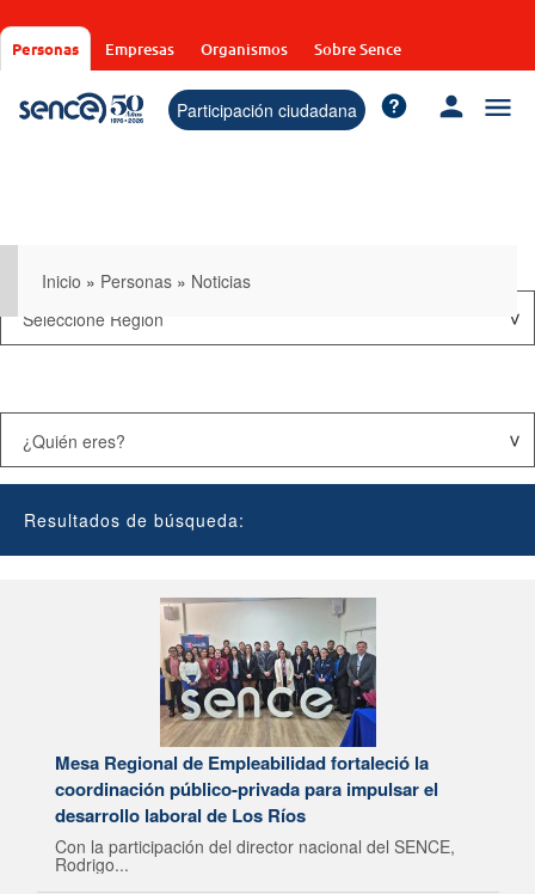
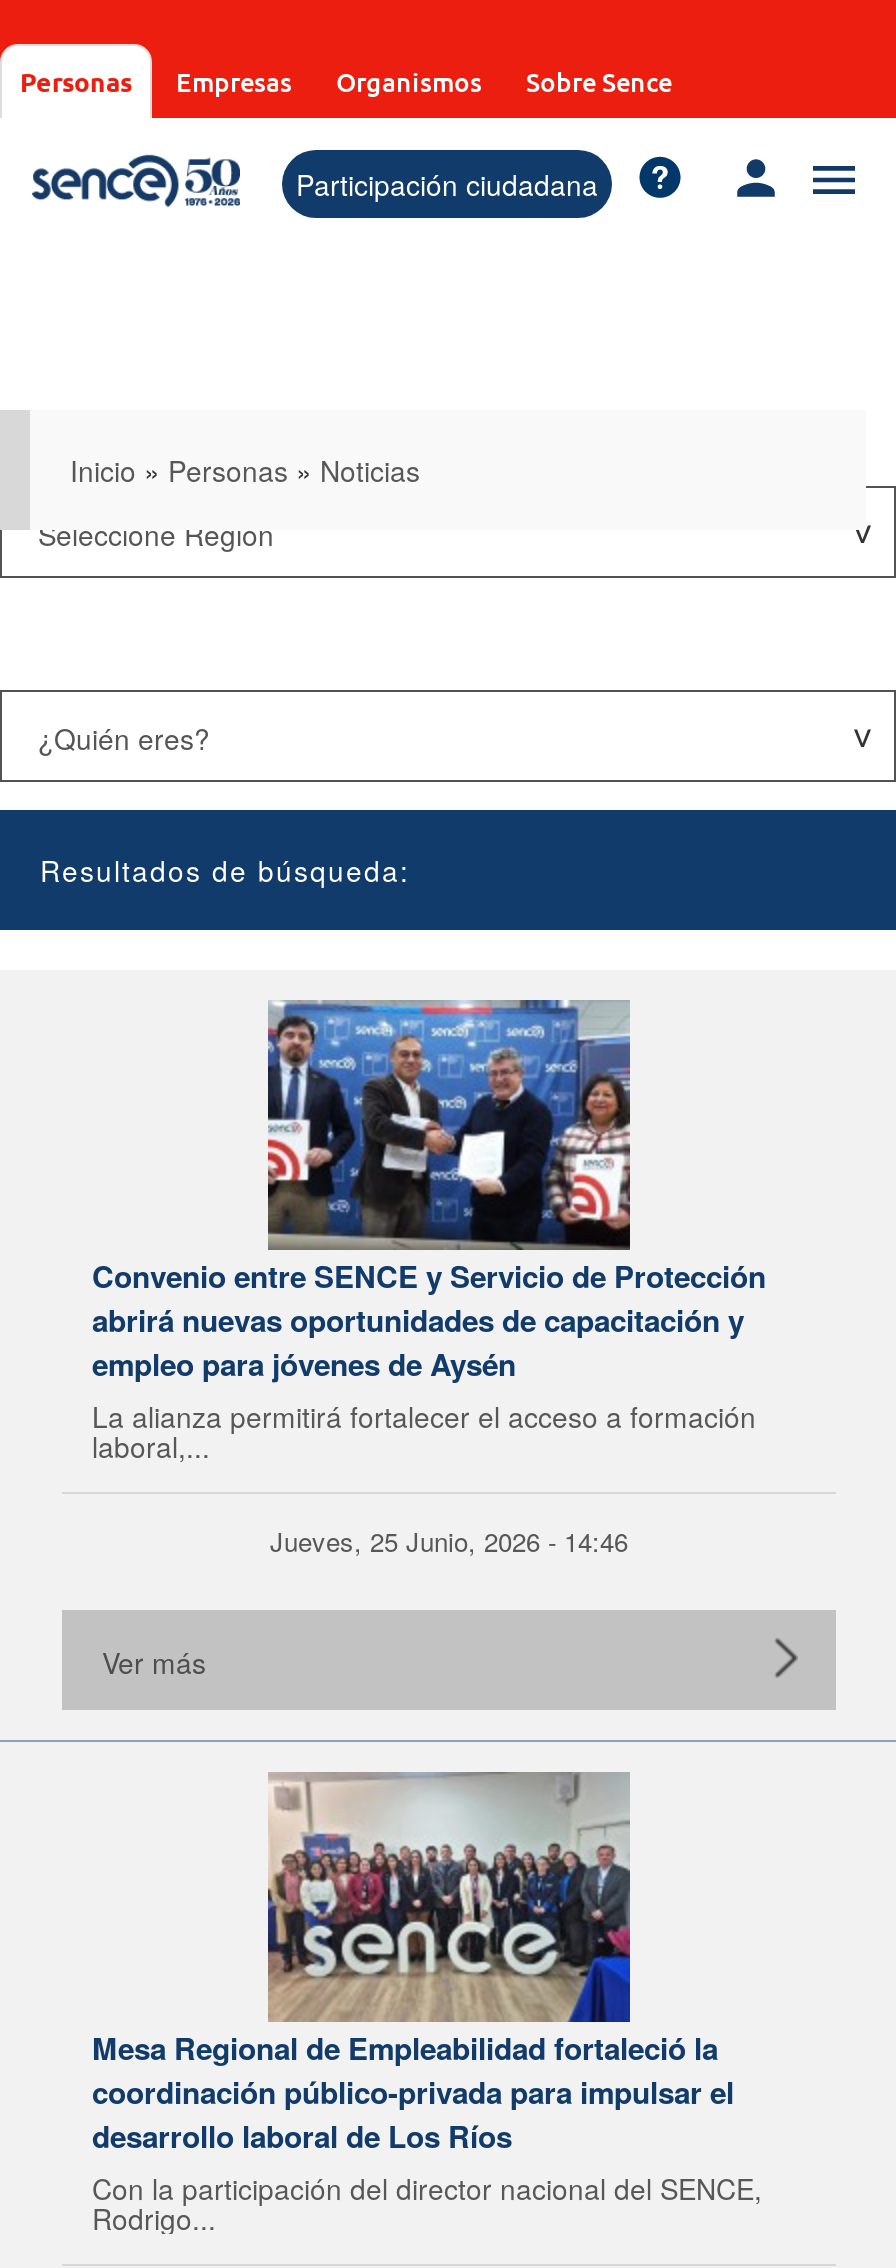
+ [image]
+ Convenio entre SENCE y Servicio de Protección
+ abrirá nuevas oportunidades de capacitación y
+ empleo para jóvenes de Aysén
+ La alianza permitirá fortalecer el acceso a formación
+ laboral,...
+ Jueves, 25 Junio, 2026 - 14:46
+ Ver más
